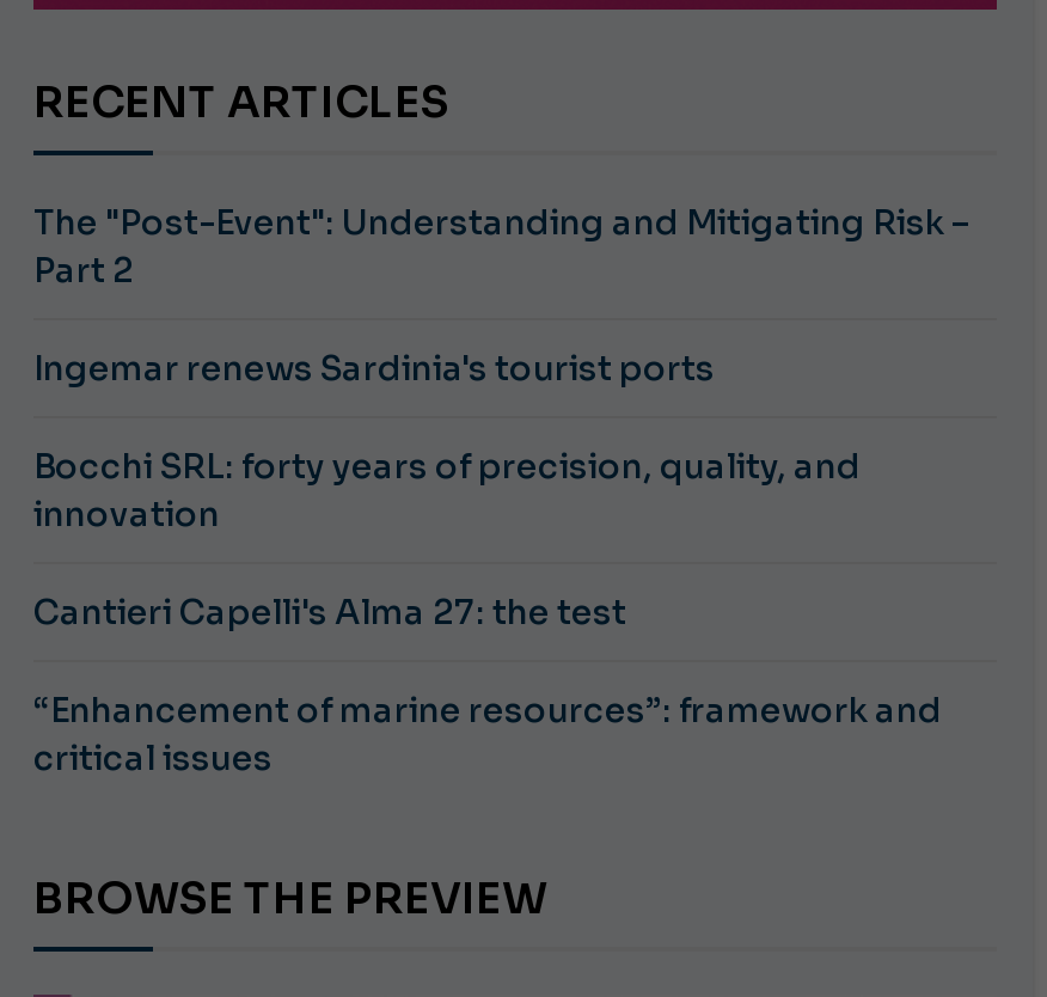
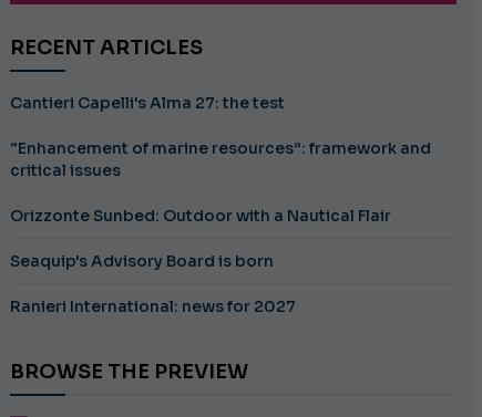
- The "Post-Event": Understanding and Mitigating Risk –
- Part 2
- Ingemar renews Sardinia's tourist ports
- Bocchi SRL: forty years of precision, quality, and
- innovation

moved up: Cantieri Capelli's Alma 27: the test | “Enhancement of marine resources”: framework and | critical issues

+ Orizzonte Sunbed: Outdoor with a Nautical Flair
+ Seaquip's Advisory Board is born
+ Ranieri International: news for 2027
